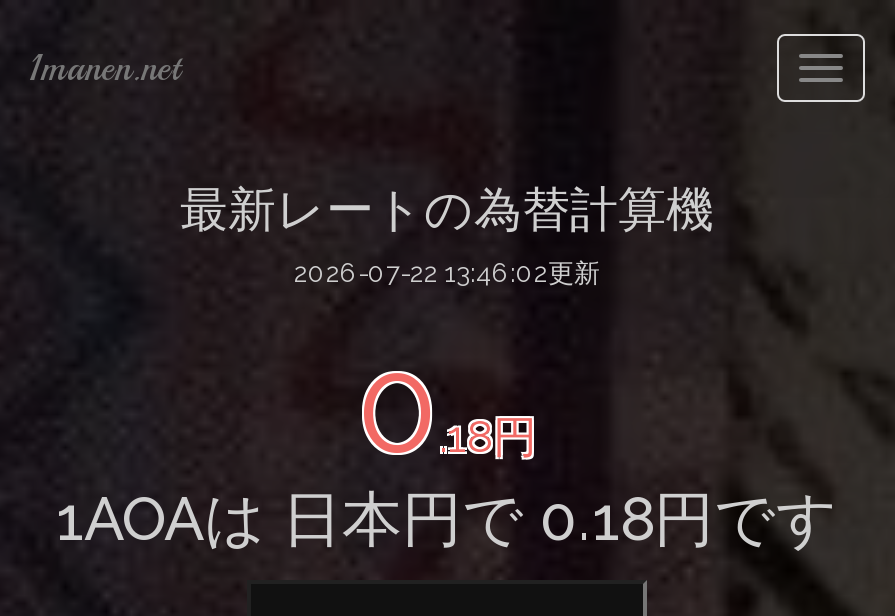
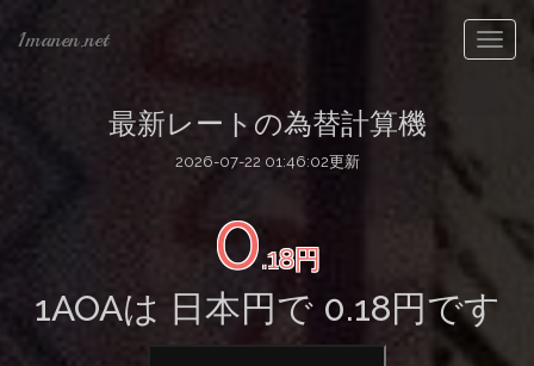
- 2026-07-22 13:46:02更新
+ 2026-07-22 01:46:02更新
